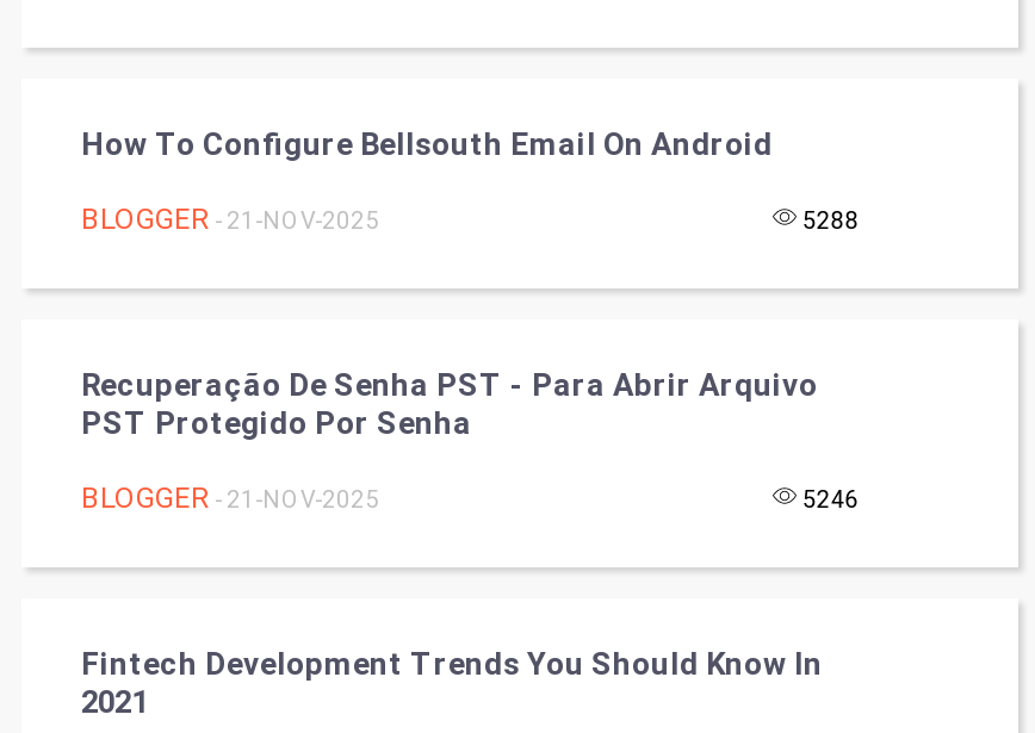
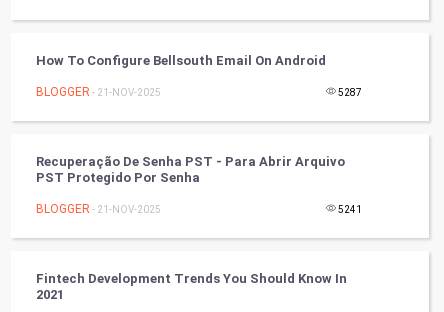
- 5288
+ 5287

- 5246
+ 5241
